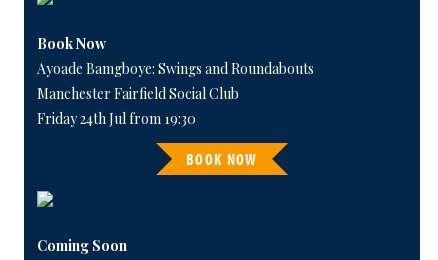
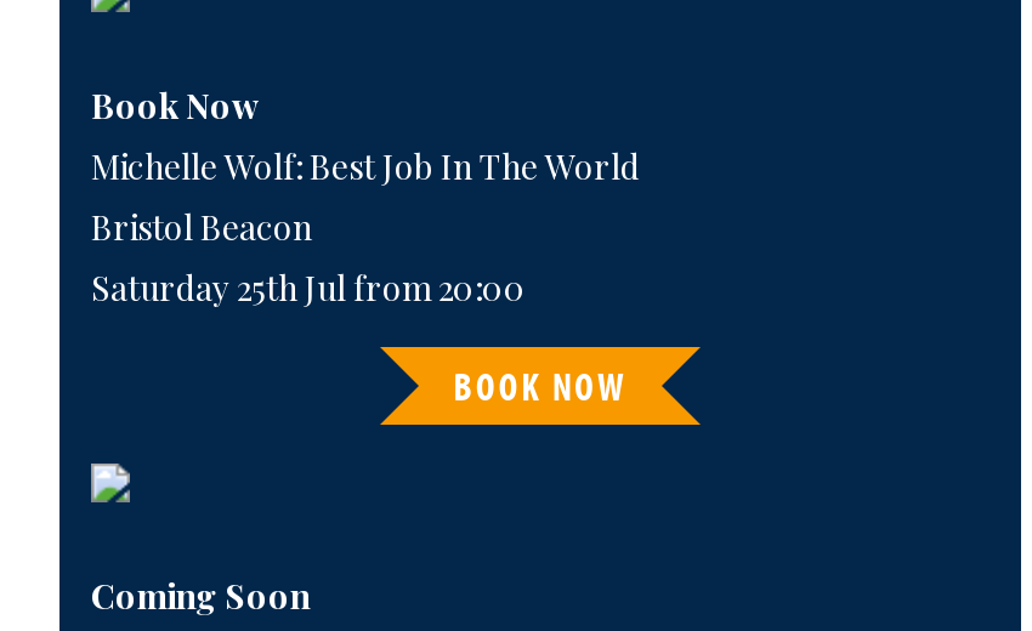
- Ayoade Bamgboye: Swings and Roundabouts
- Manchester Fairfield Social Club
- Friday 24th Jul from 19:30
+ Michelle Wolf: Best Job In The World
+ Bristol Beacon
+ Saturday 25th Jul from 20:00
